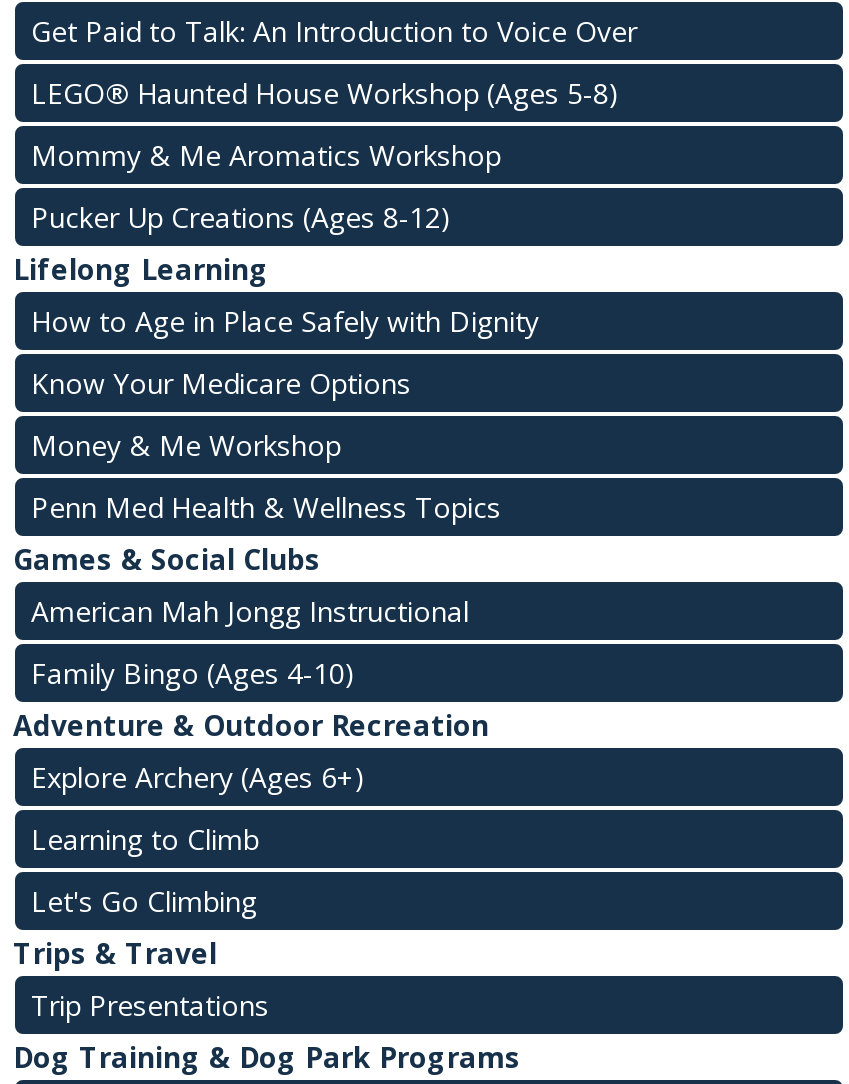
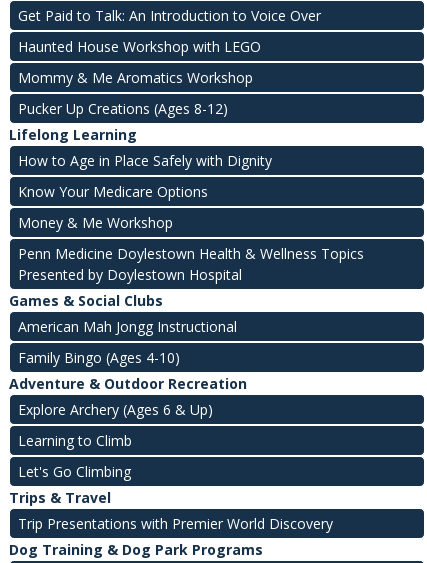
- LEGO® Haunted House Workshop (Ages 5-8)
+ Haunted House Workshop with LEGO

- Penn Med Health & Wellness Topics
+ Penn Medicine Doylestown Health & Wellness Topics
+ Presented by Doylestown Hospital

- Explore Archery (Ages 6+)
+ Explore Archery (Ages 6 & Up)

- Trip Presentations
+ Trip Presentations with Premier World Discovery
